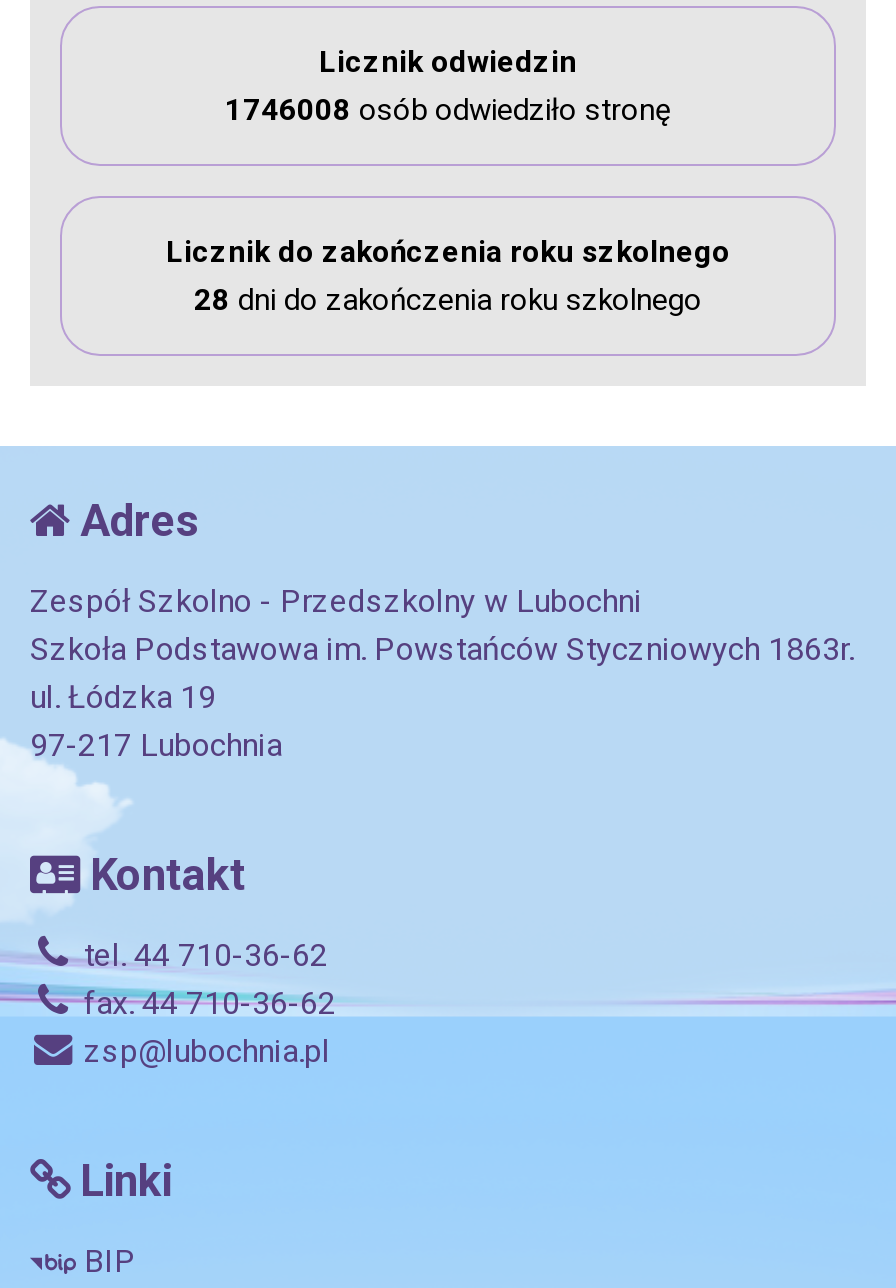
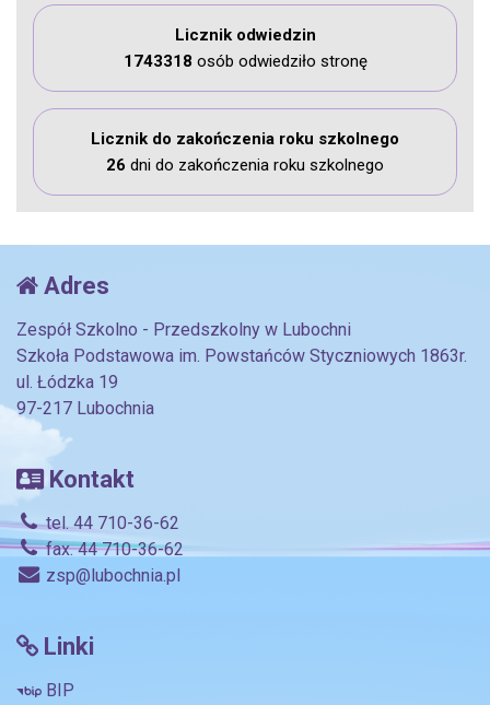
- 1746008 osób odwiedziło stronę
+ 1743318 osób odwiedziło stronę

- 28 dni do zakończenia roku szkolnego
+ 26 dni do zakończenia roku szkolnego
